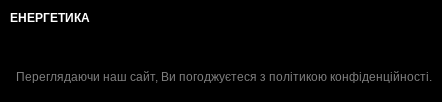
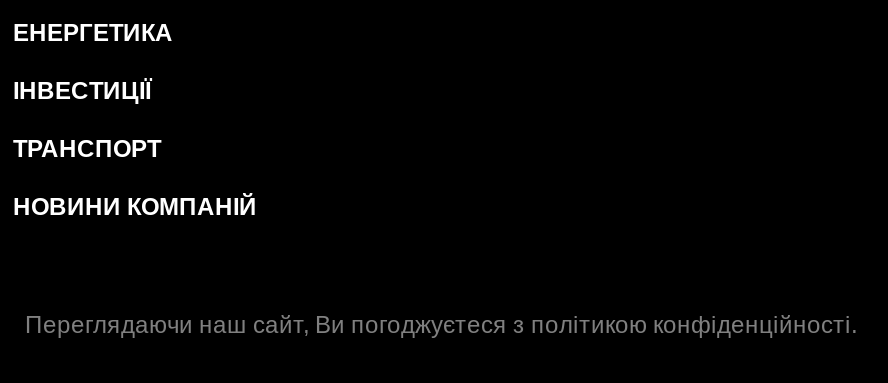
+ ІНВЕСТИЦІЇ
+ ТРАНСПОРТ
+ НОВИНИ КОМПАНІЙ
